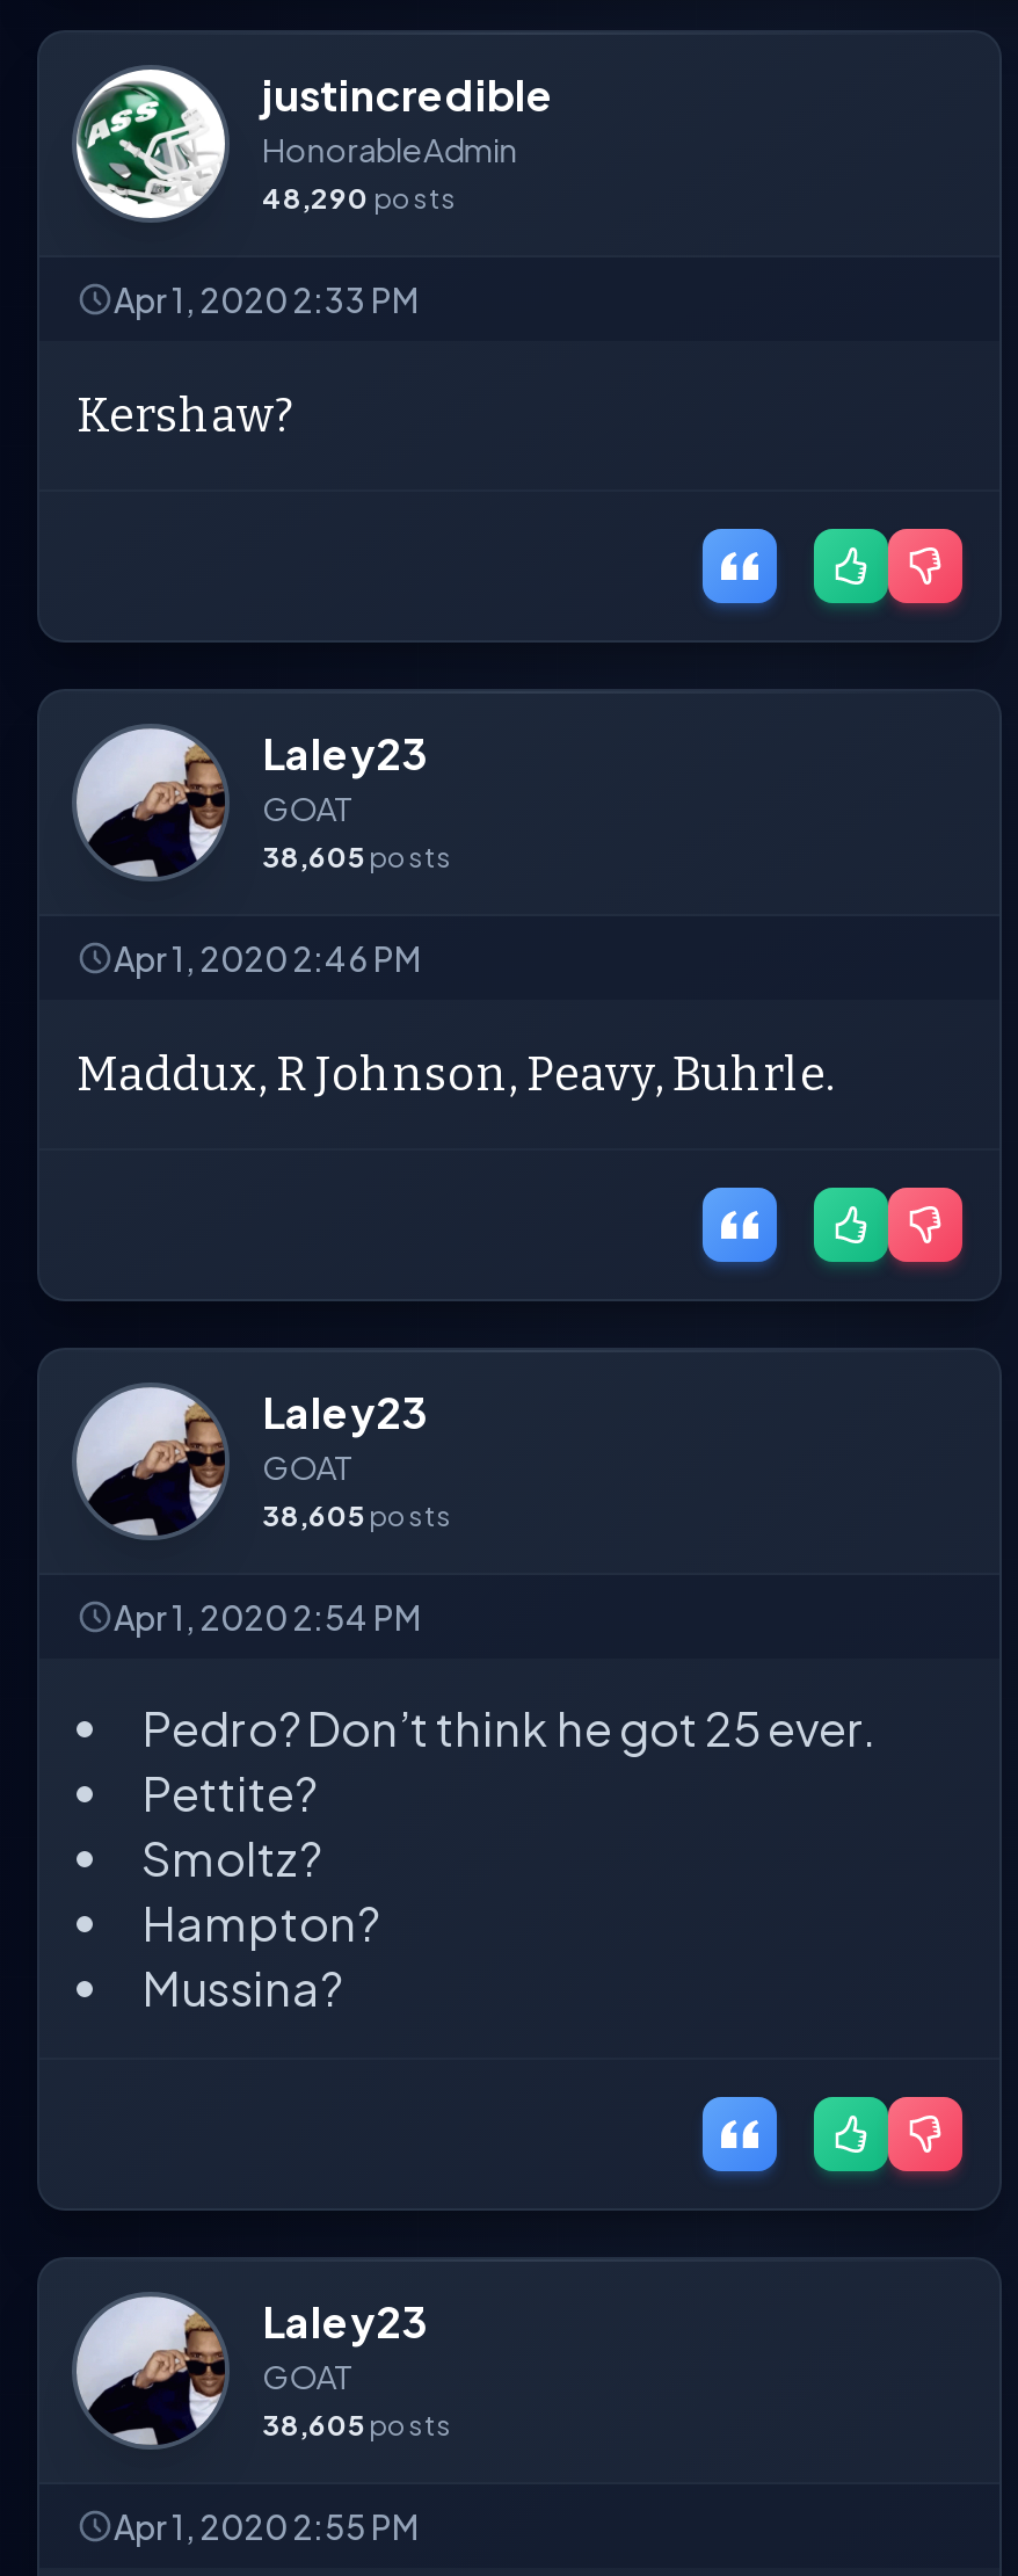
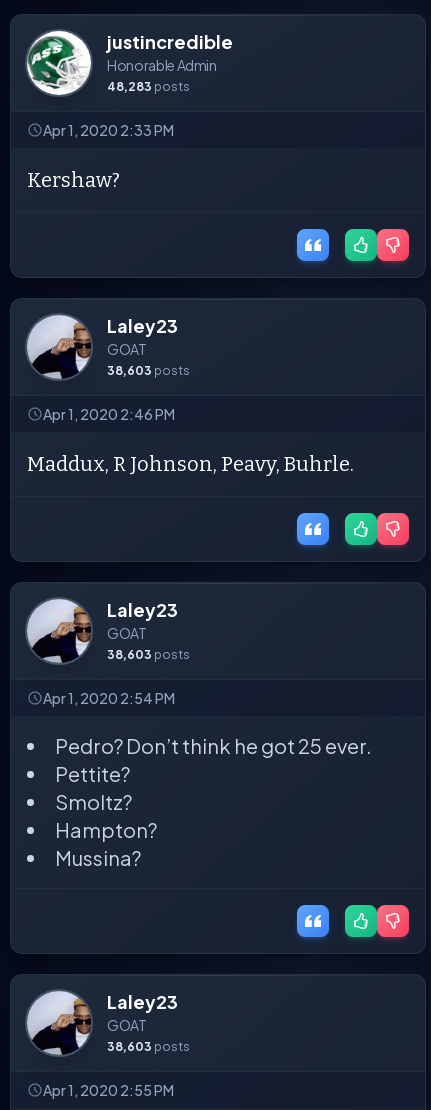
- 48,290 posts
+ 48,283 posts

- 38,605 posts
+ 38,603 posts

- 38,605 posts
+ 38,603 posts

- 38,605 posts
+ 38,603 posts
